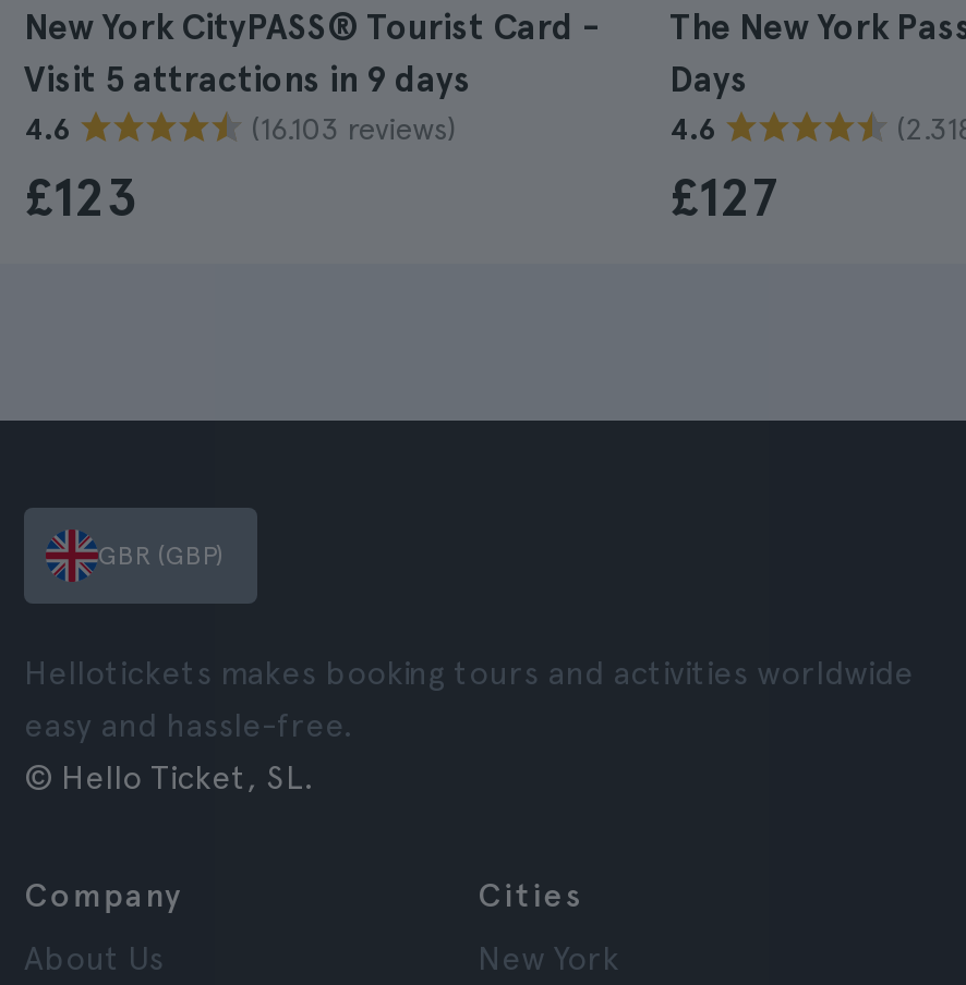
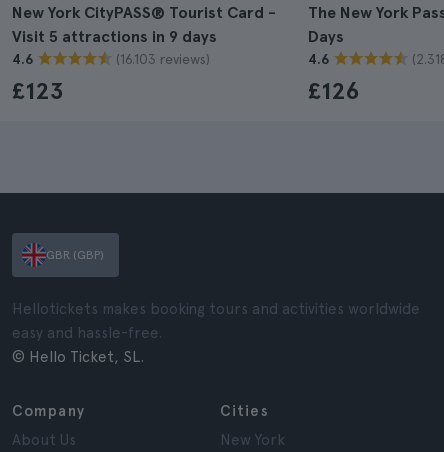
- £127
+ £126
